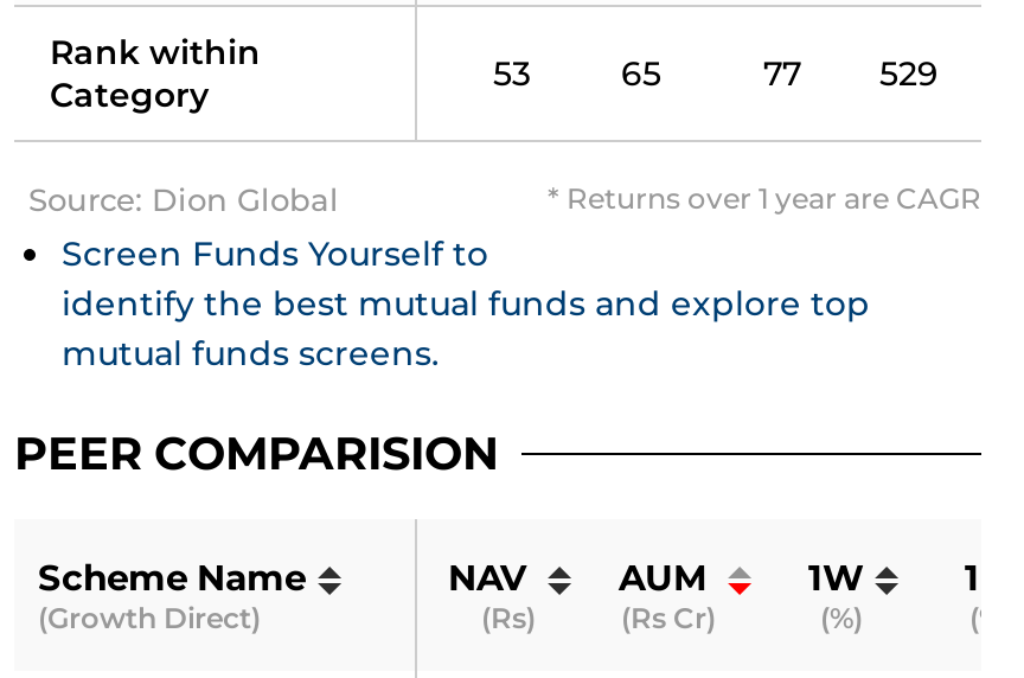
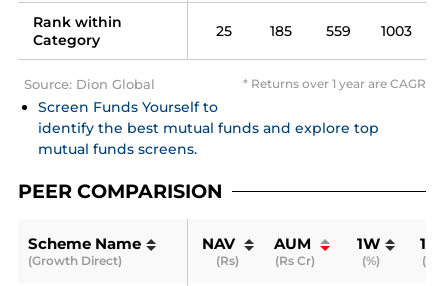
- 53
+ 25

- 65
+ 185

- 77
+ 559

- 529
+ 1003
